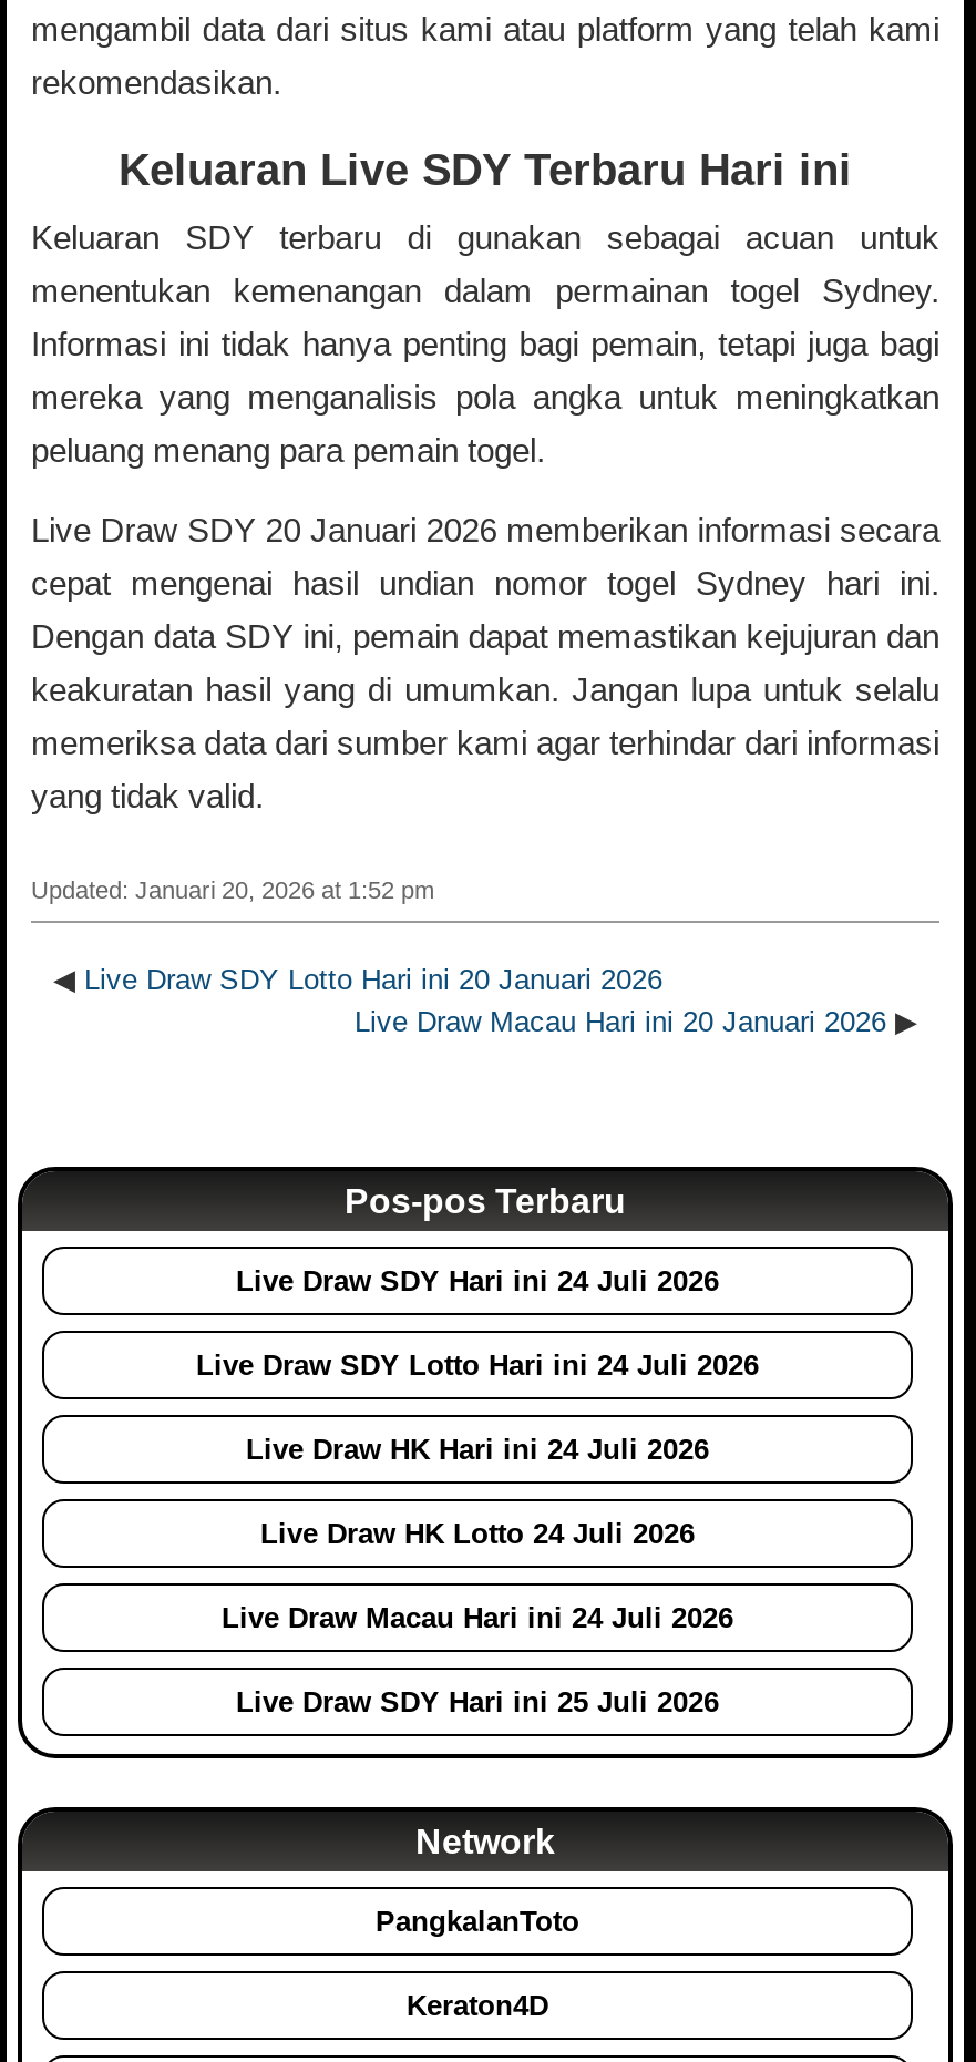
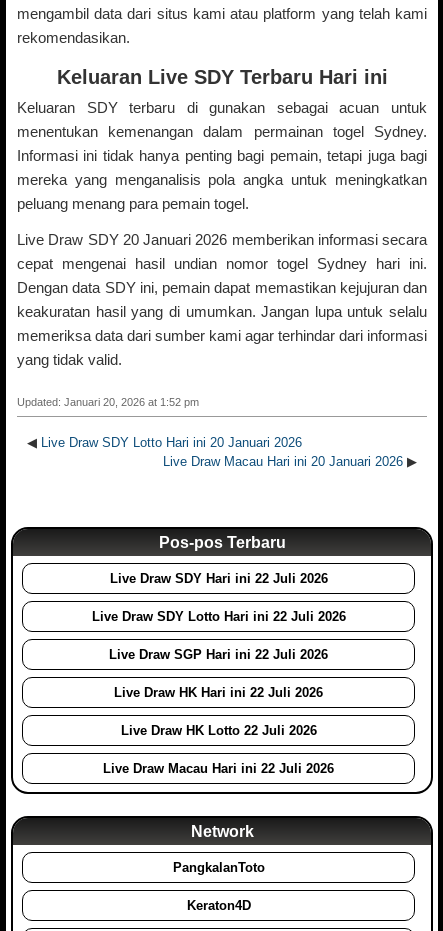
- Live Draw SDY Hari ini 24 Juli 2026
+ Live Draw SDY Hari ini 22 Juli 2026

- Live Draw SDY Lotto Hari ini 24 Juli 2026
+ Live Draw SDY Lotto Hari ini 22 Juli 2026

- Live Draw HK Hari ini 24 Juli 2026
+ Live Draw SGP Hari ini 22 Juli 2026

- Live Draw HK Lotto 24 Juli 2026
+ Live Draw HK Hari ini 22 Juli 2026

- Live Draw Macau Hari ini 24 Juli 2026
+ Live Draw HK Lotto 22 Juli 2026

- Live Draw SDY Hari ini 25 Juli 2026
+ Live Draw Macau Hari ini 22 Juli 2026
